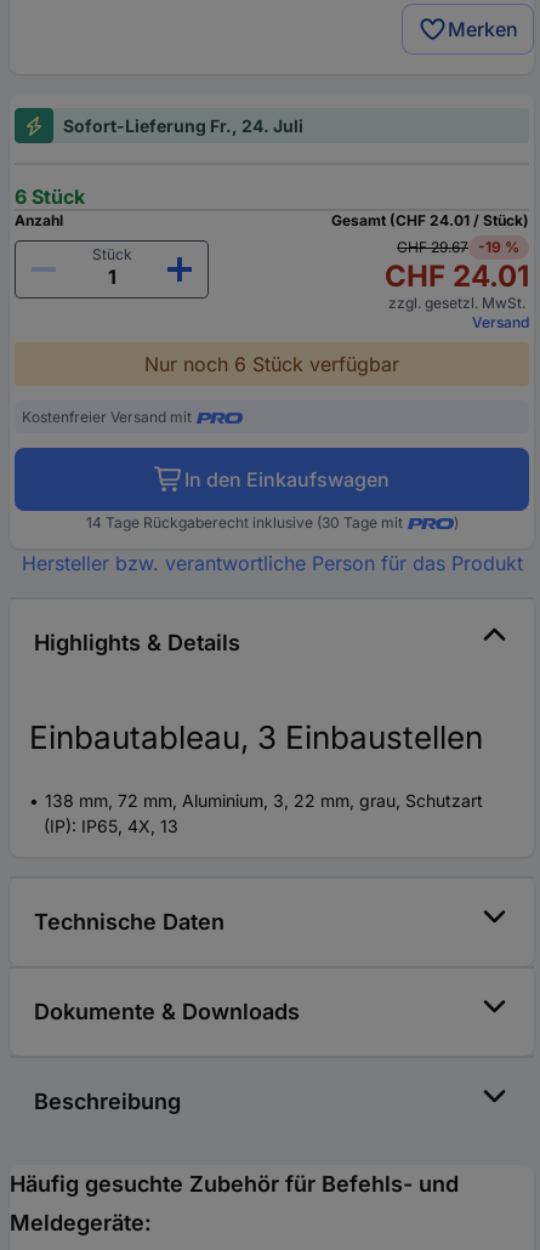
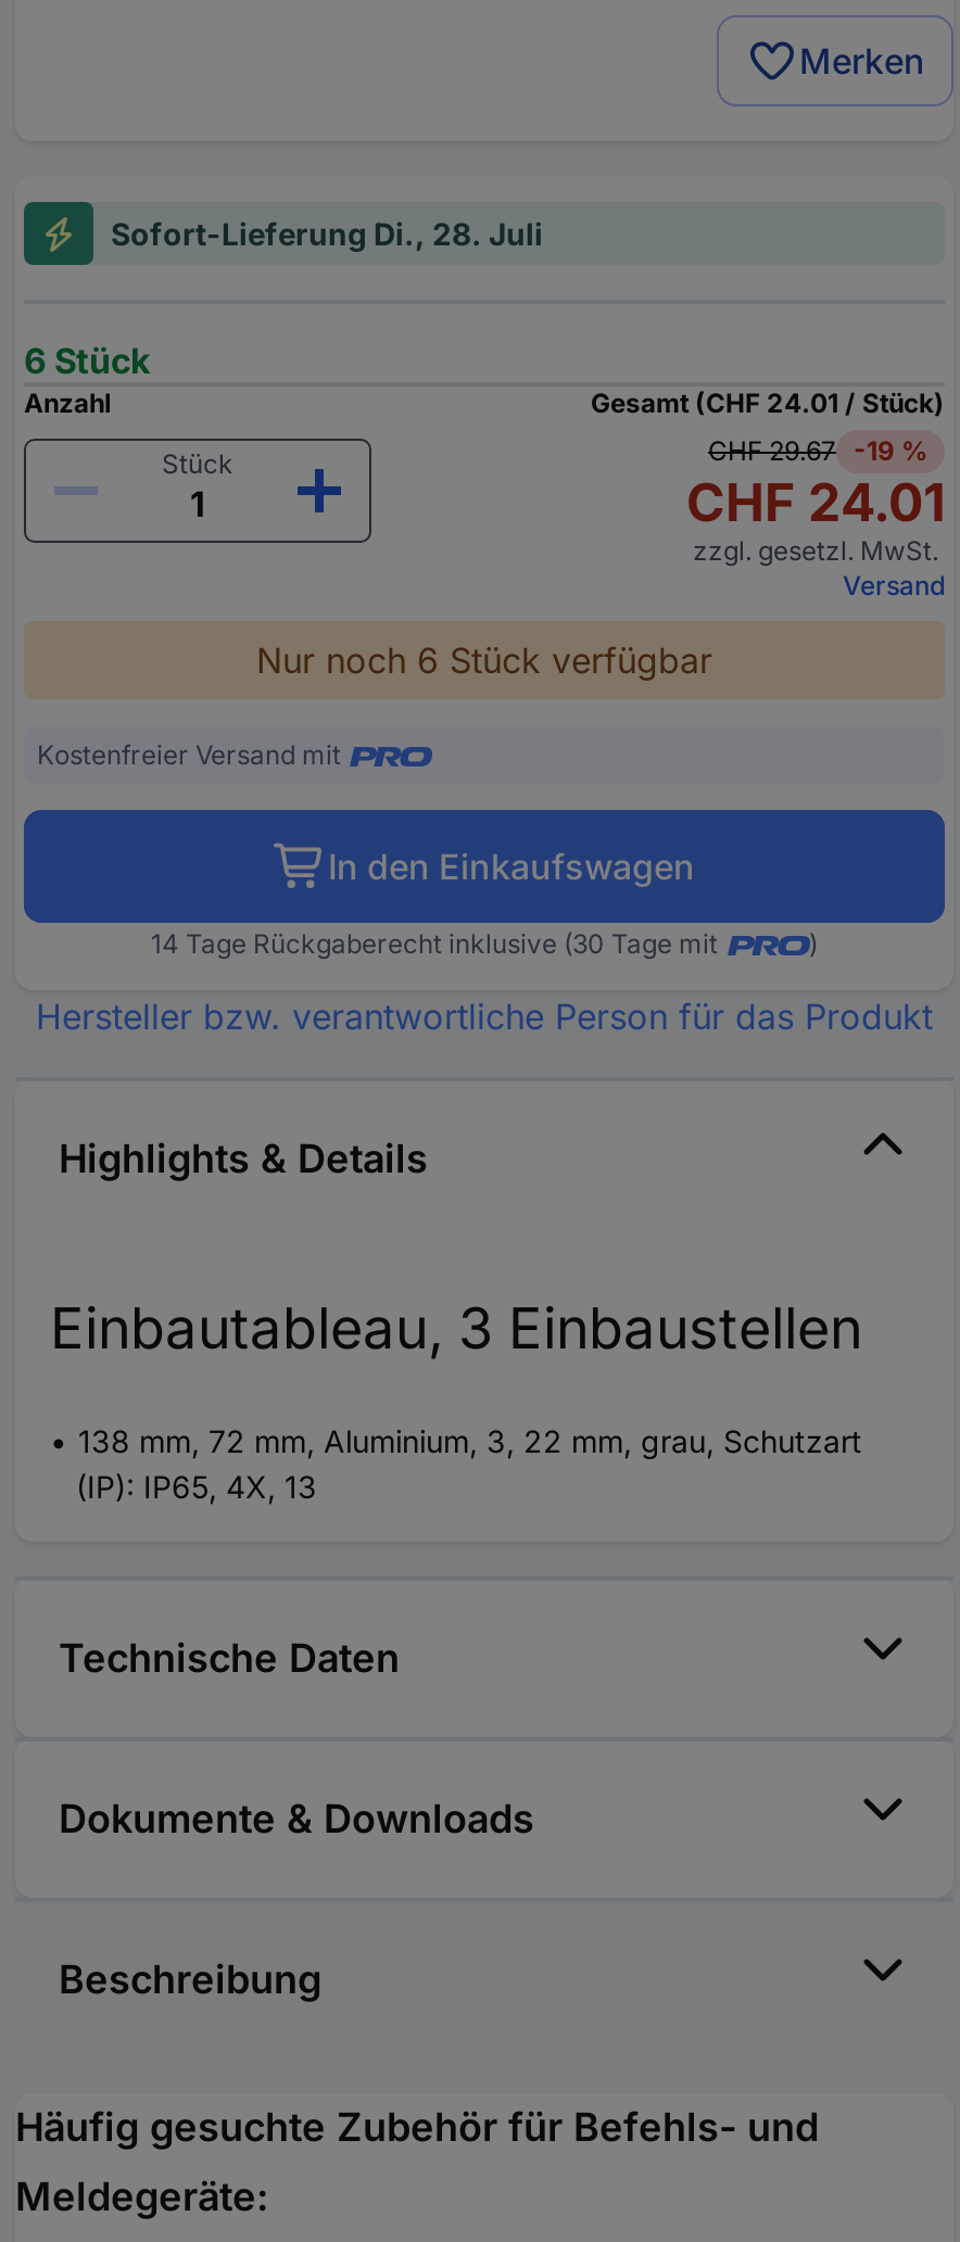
- Sofort-Lieferung Fr., 24. Juli
+ Sofort-Lieferung Di., 28. Juli
